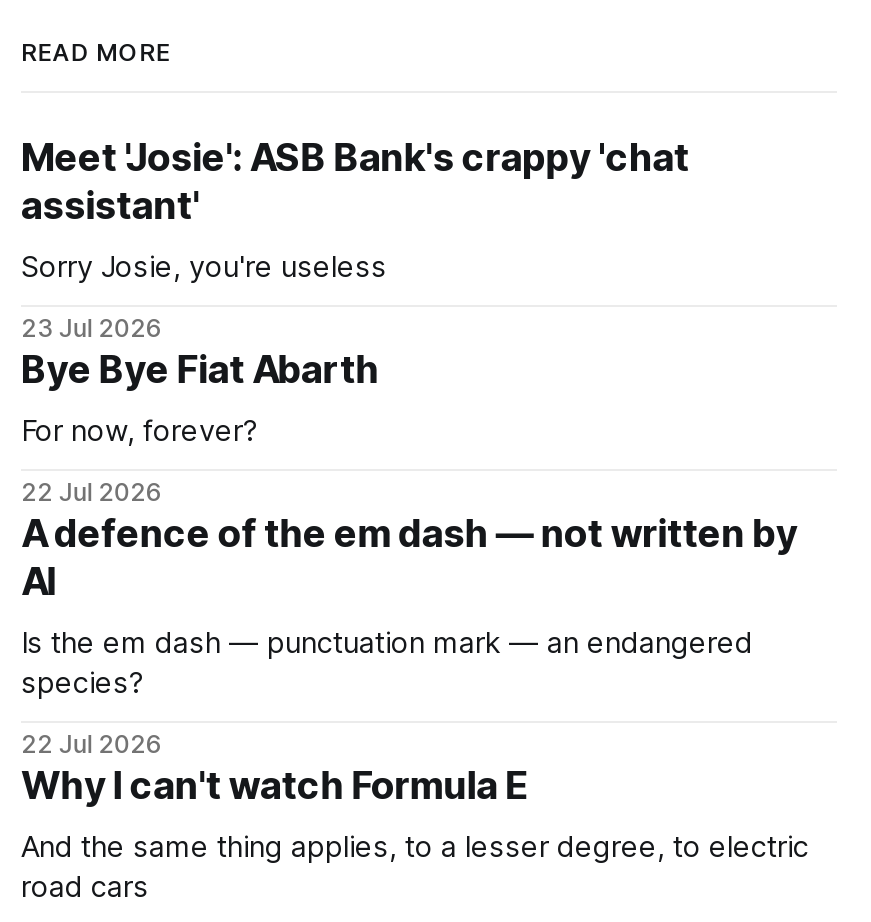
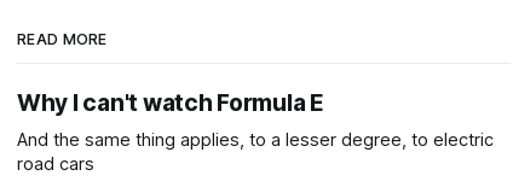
- Meet 'Josie': ASB Bank's crappy 'chat
- assistant'
- Sorry Josie, you're useless
- 23 Jul 2026
- Bye Bye Fiat Abarth
- For now, forever?
- 22 Jul 2026
- A defence of the em dash — not written by
- AI
- Is the em dash — punctuation mark — an endangered
- species?
- 22 Jul 2026
